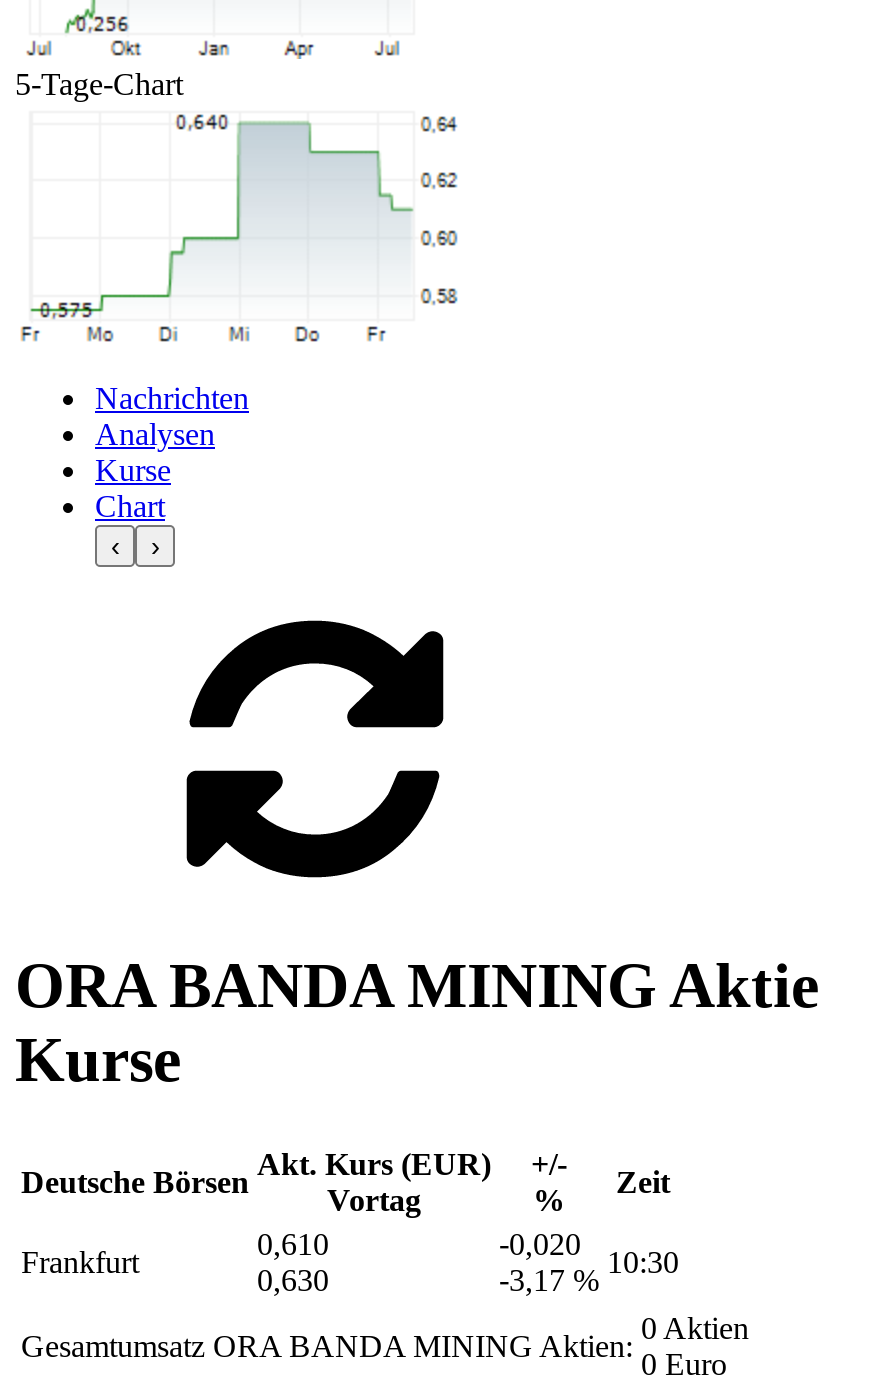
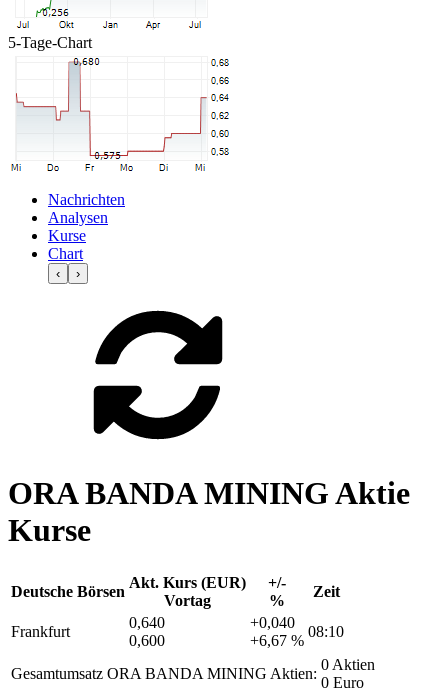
- [image]
+ [image]

- 0,610
+ 0,640

- -0,020
+ +0,040

- 10:30
+ 08:10

- 0,630
+ 0,600

- -3,17 %
+ +6,67 %
